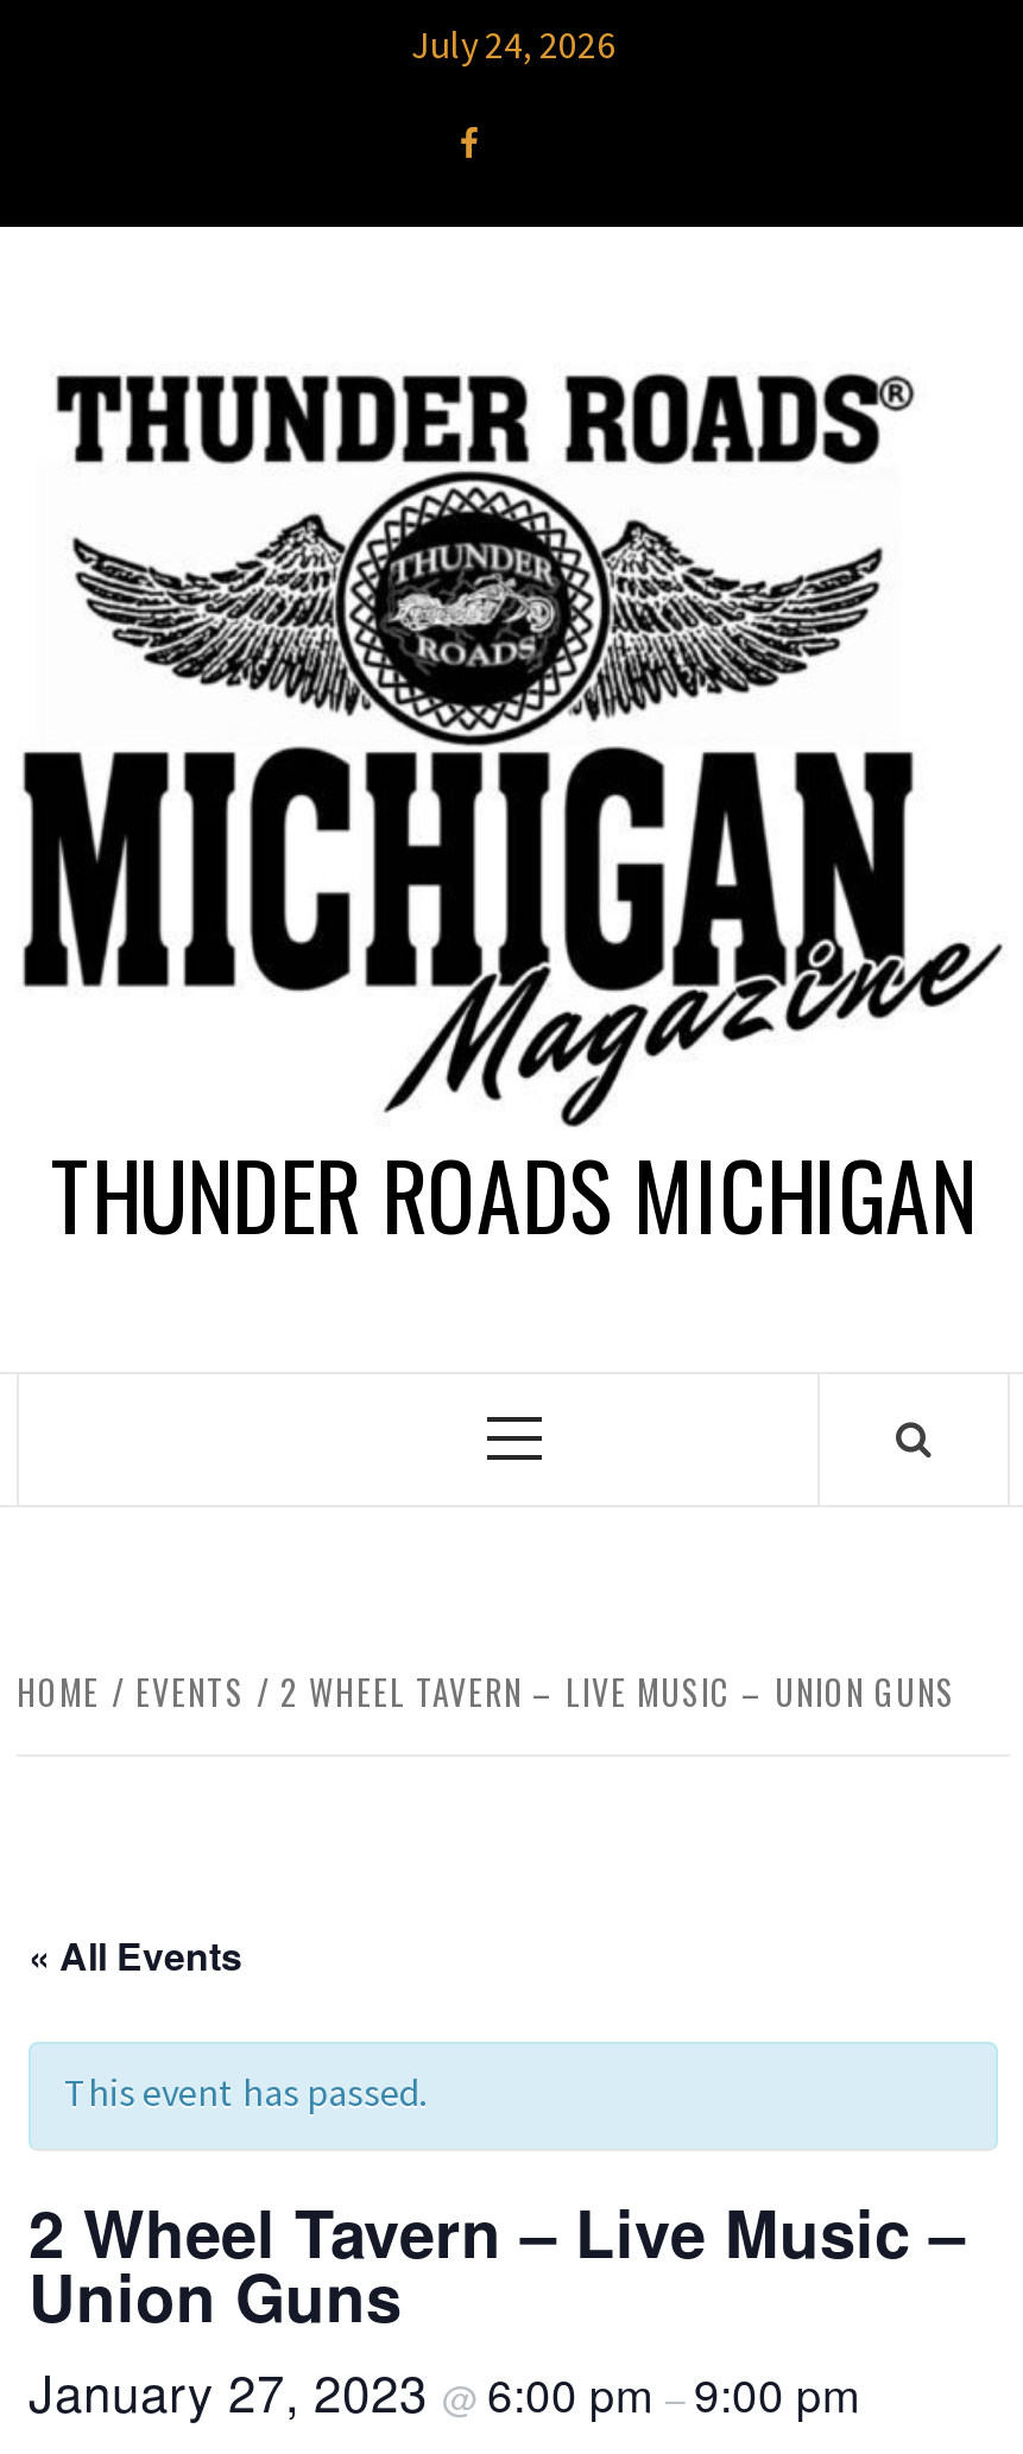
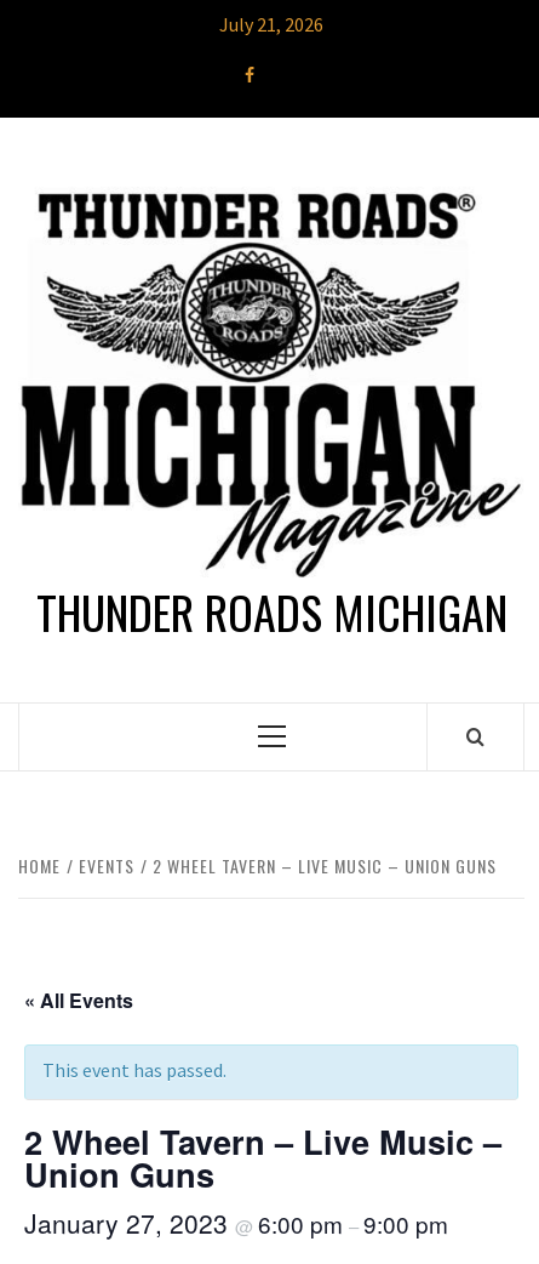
- July 24, 2026
+ July 21, 2026
